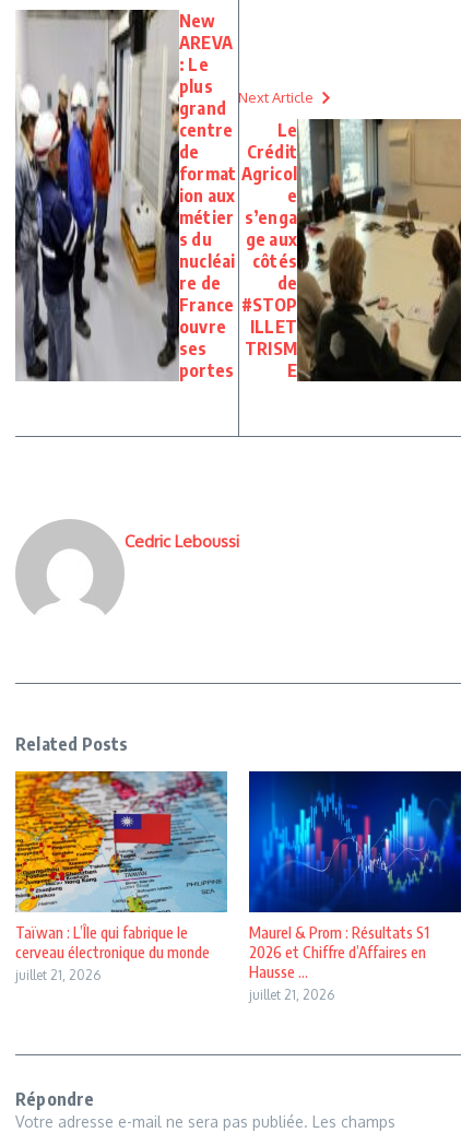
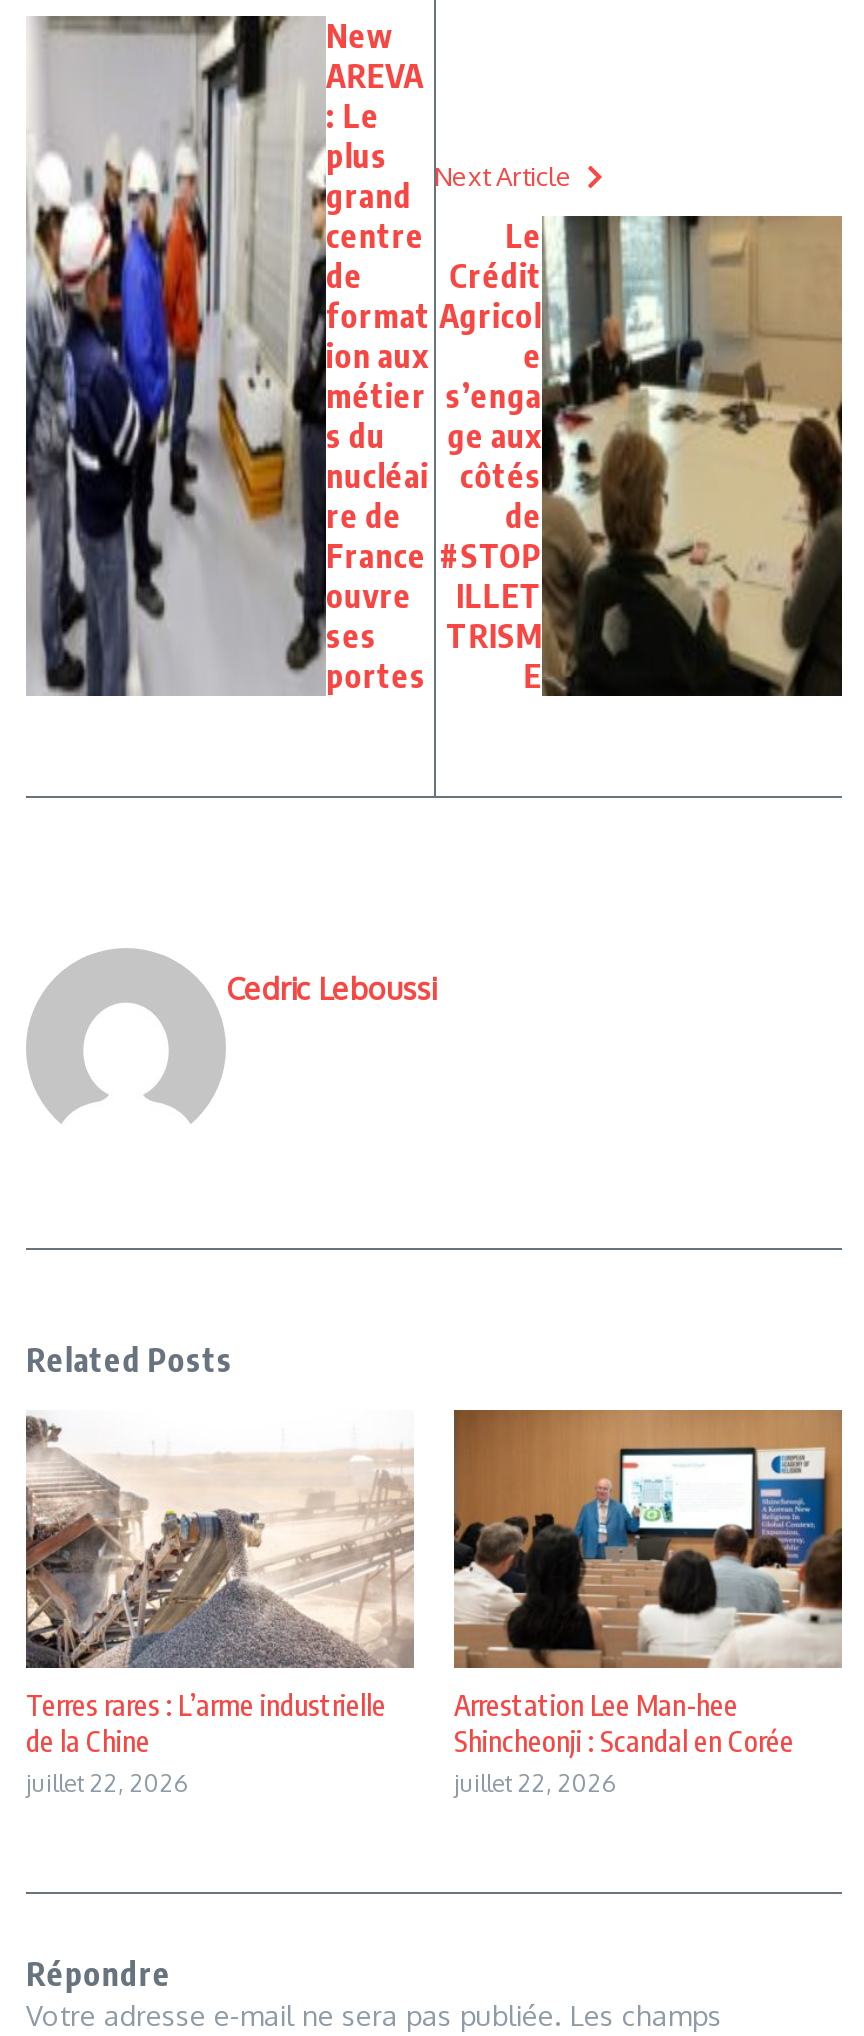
- [image]
- Taïwan : L’Île qui fabrique le
- cerveau électronique du monde
- juillet 21, 2026
+ [image]
+ Terres rares : L’arme industrielle
+ de la Chine
+ juillet 22, 2026

- [image]
- Maurel & Prom : Résultats S1
- 2026 et Chiffre d’Affaires en
- Hausse ...
- juillet 21, 2026
+ [image]
+ Arrestation Lee Man-hee
+ Shincheonji : Scandal en Corée
+ juillet 22, 2026
